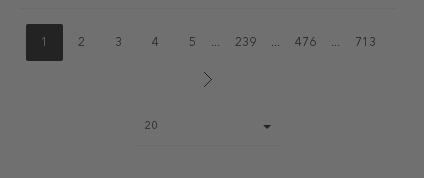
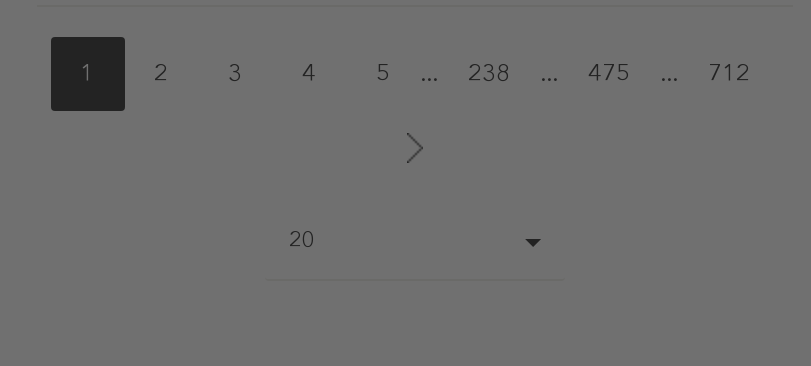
- 239
+ 238

- 476
+ 475

- 713
+ 712
